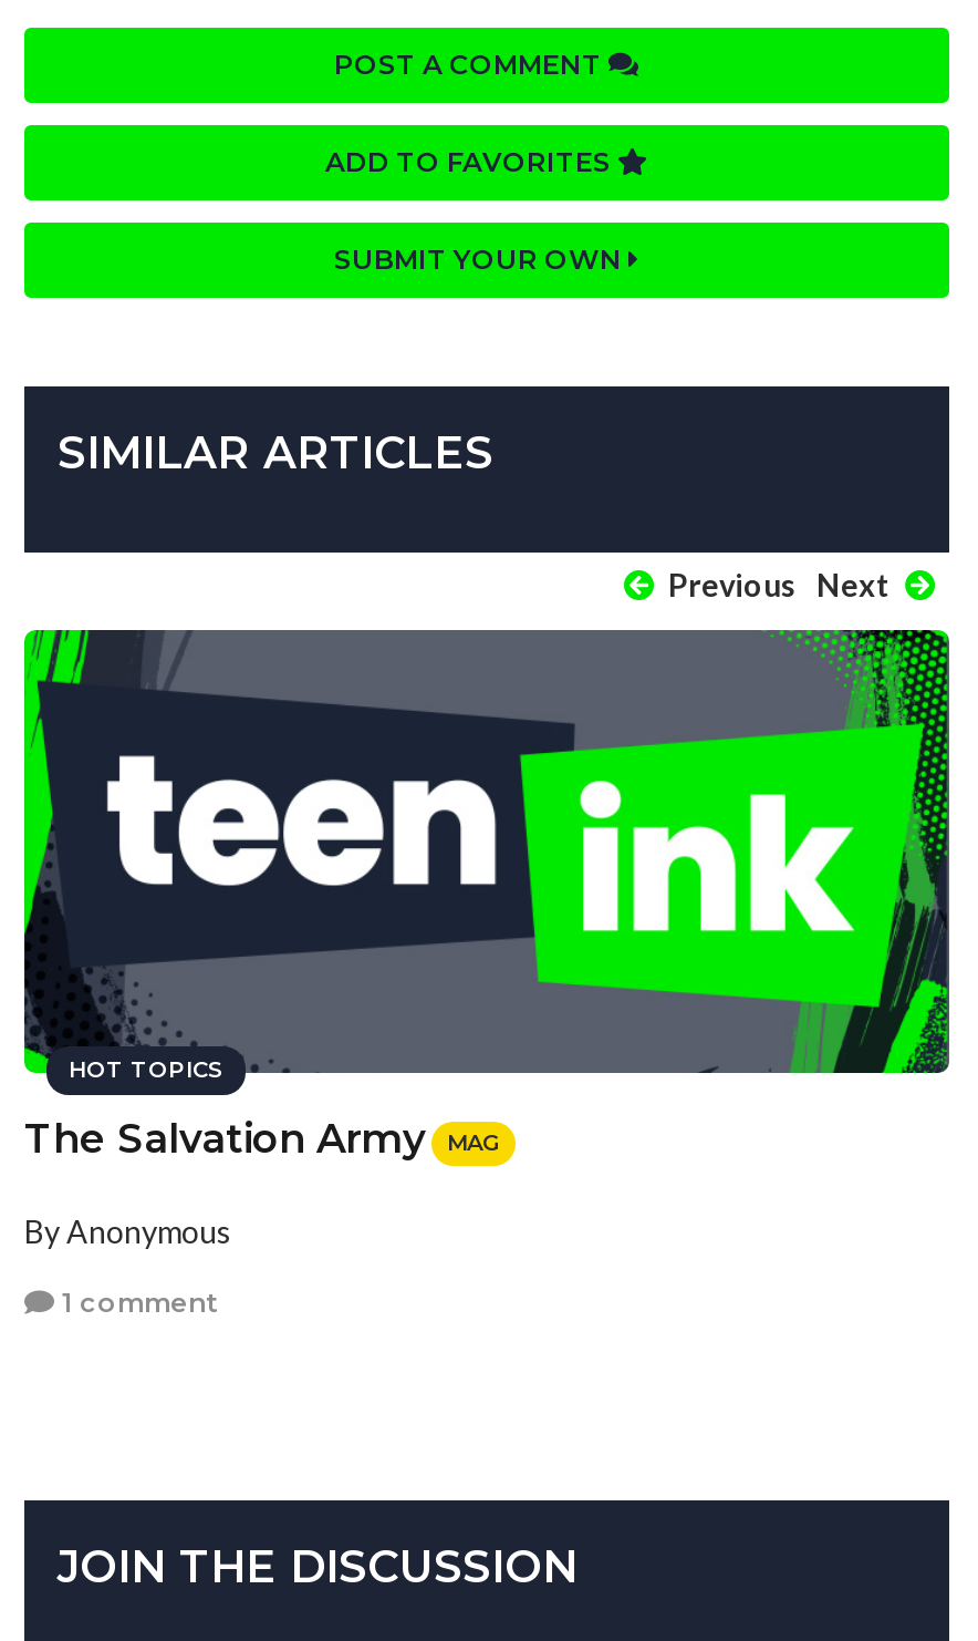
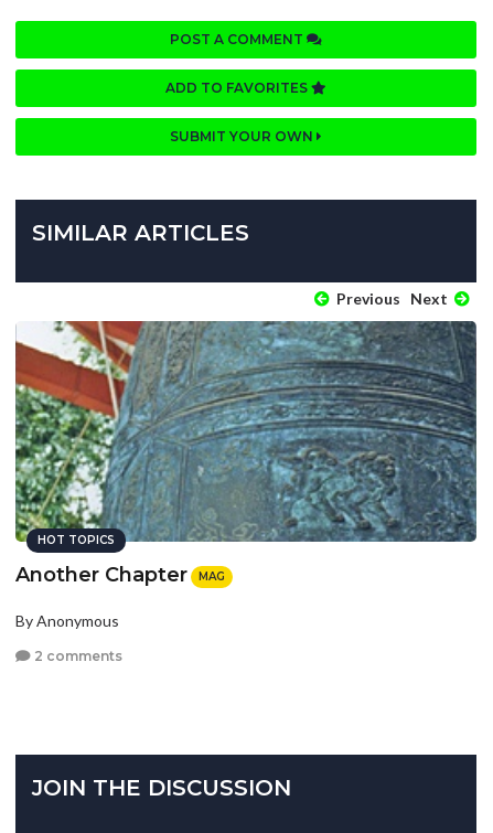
- [image]
- The Salvation Army
+ [image]
+ Another Chapter

- 1 comment
+ 2 comments
